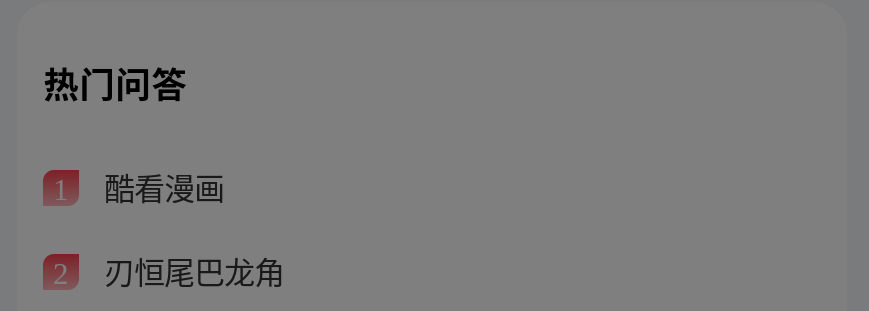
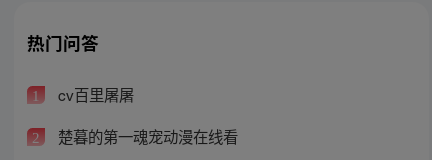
- 酷看漫画
+ cv百里屠屠

- 刃恒尾巴龙角
+ 楚暮的第一魂宠动漫在线看
